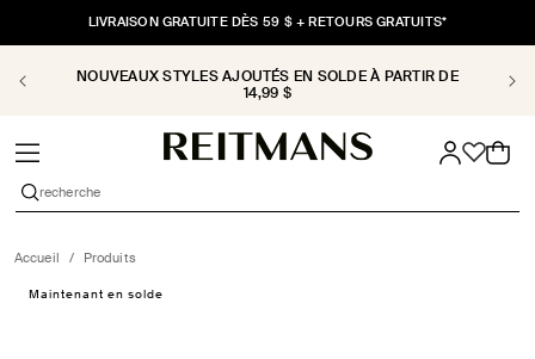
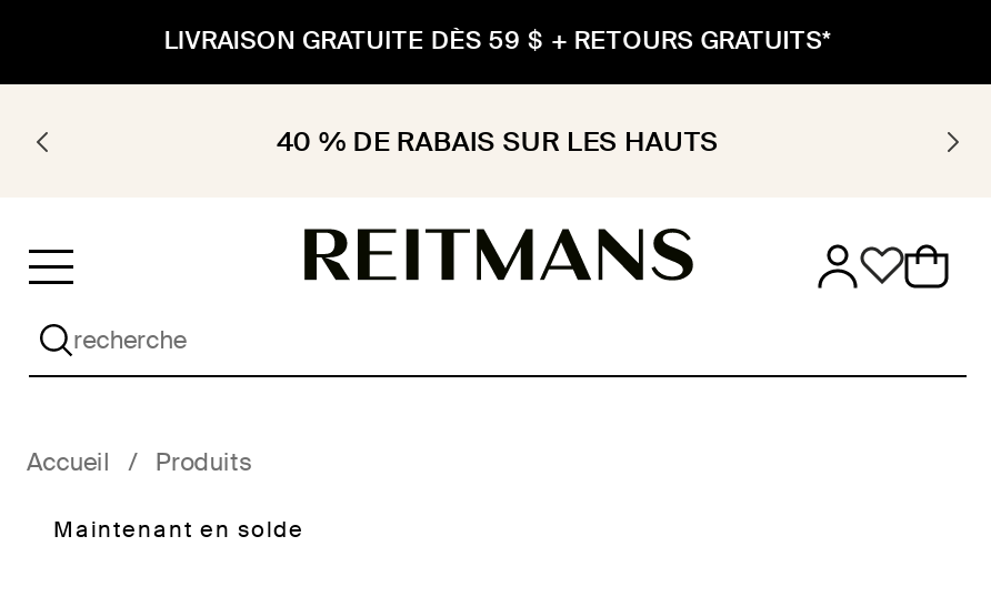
- NOUVEAUX STYLES AJOUTÉS EN SOLDE À PARTIR DE
- 14,99 $
+ 40 % DE RABAIS SUR LES HAUTS
